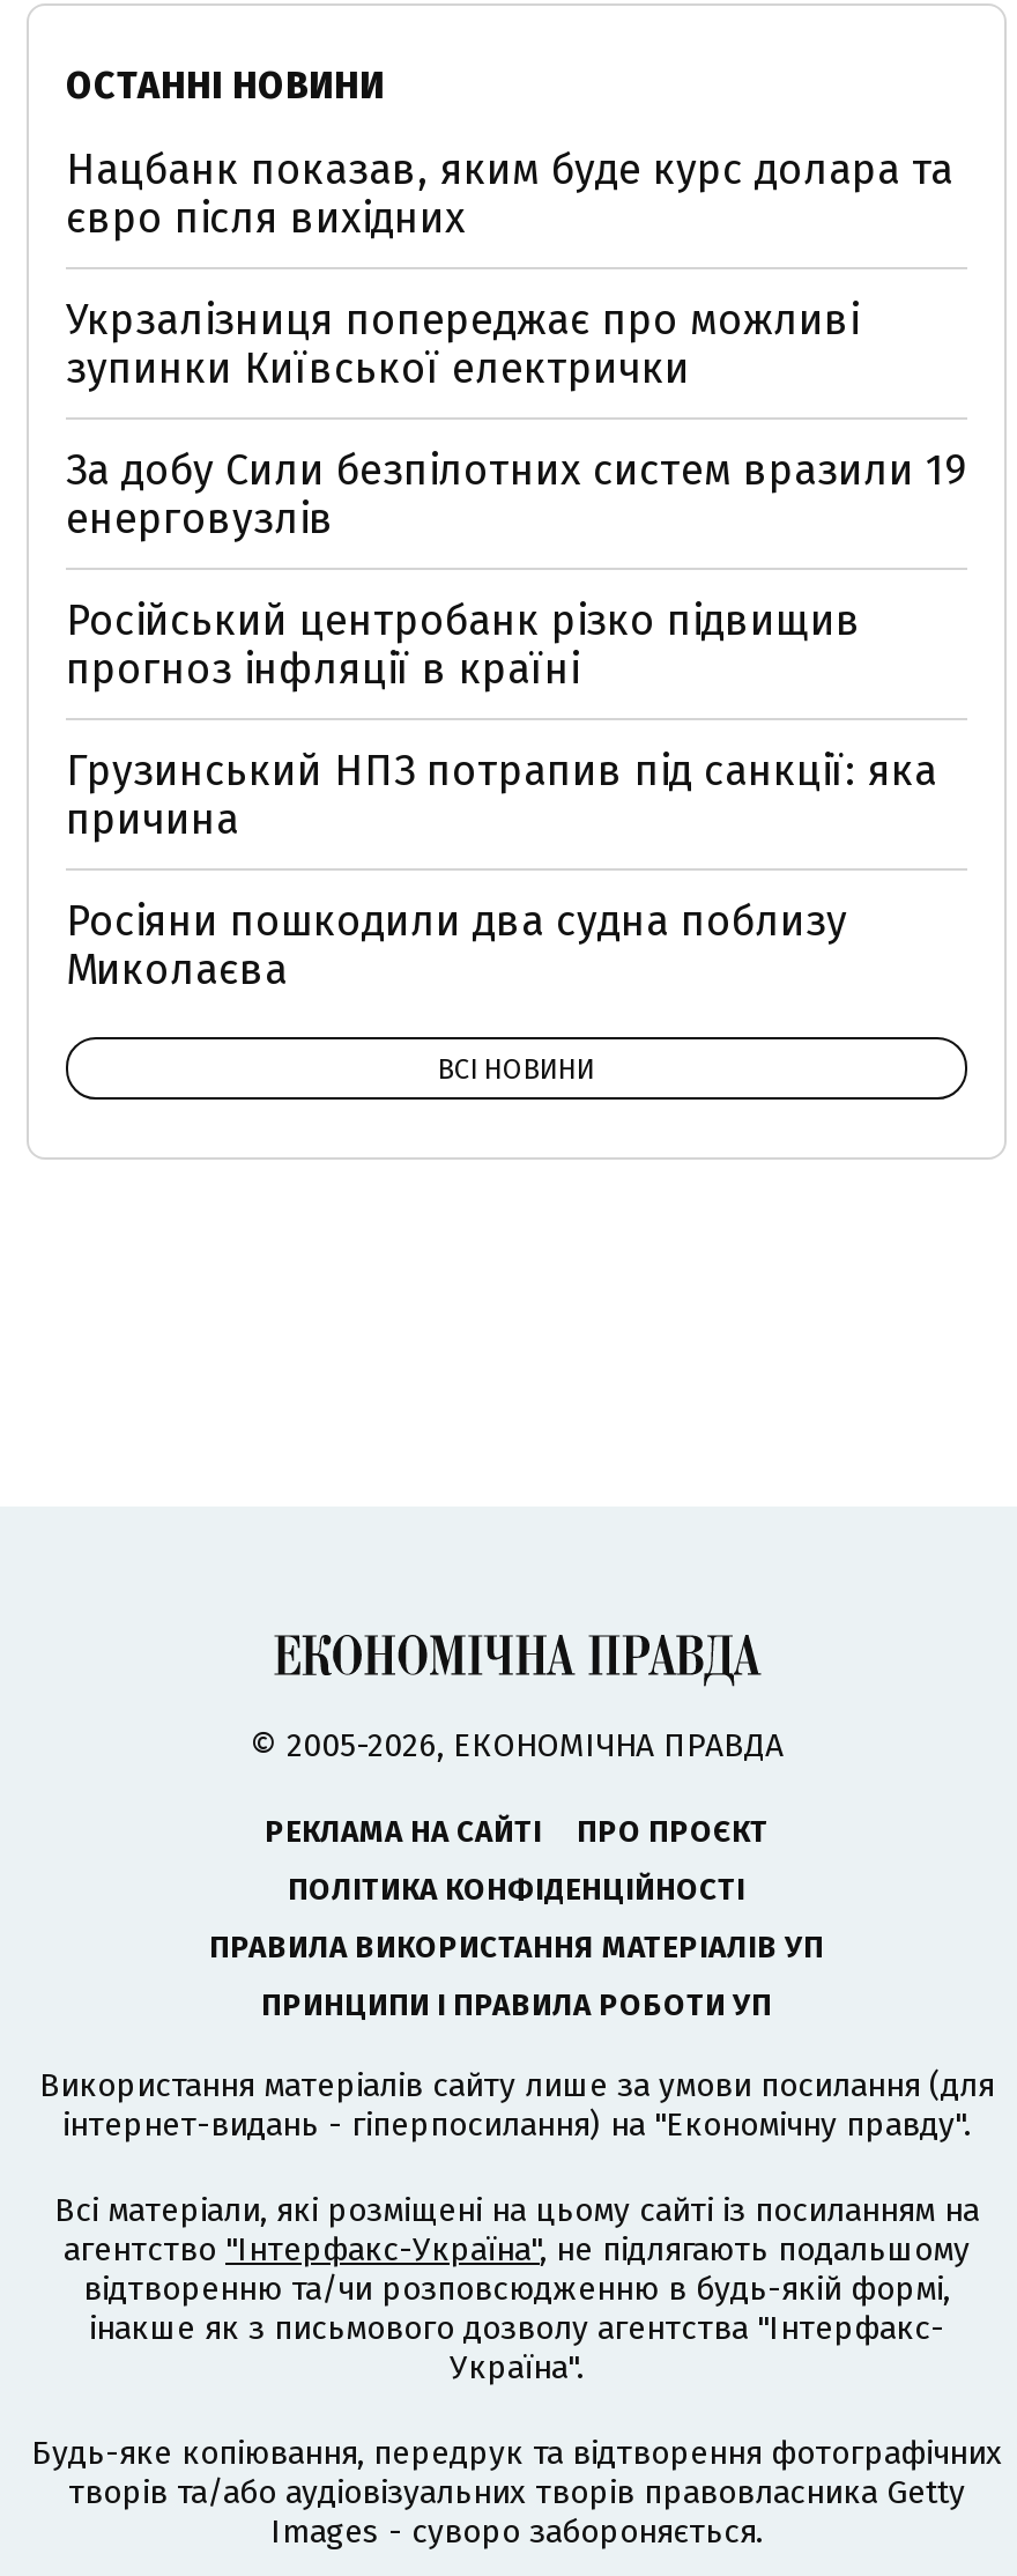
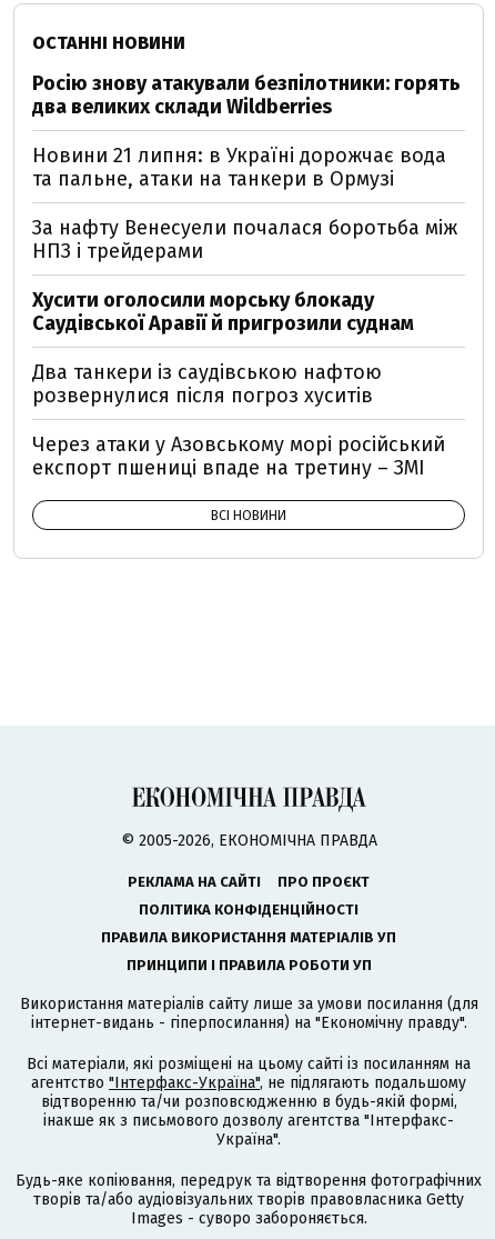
- Нацбанк показав, яким буде курс долара та
- євро після вихідних
+ Росію знову атакували безпілотники: горять
+ два великих склади Wildberries

- Укрзалізниця попереджає про можливі
- зупинки Київської електрички
+ Новини 21 липня: в Україні дорожчає вода
+ та пальне, атаки на танкери в Ормузі

- За добу Сили безпілотних систем вразили 19
- енерговузлів
+ За нафту Венесуели почалася боротьба між
+ НПЗ і трейдерами

- Російський центробанк різко підвищив
- прогноз інфляції в країні
+ Хусити оголосили морську блокаду
+ Саудівської Аравії й пригрозили суднам

- Грузинський НПЗ потрапив під санкції: яка
- причина
+ Два танкери із саудівською нафтою
+ розвернулися після погроз хуситів

- Росіяни пошкодили два судна поблизу
- Миколаєва
+ Через атаки у Азовському морі російський
+ експорт пшениці впаде на третину – ЗМІ
